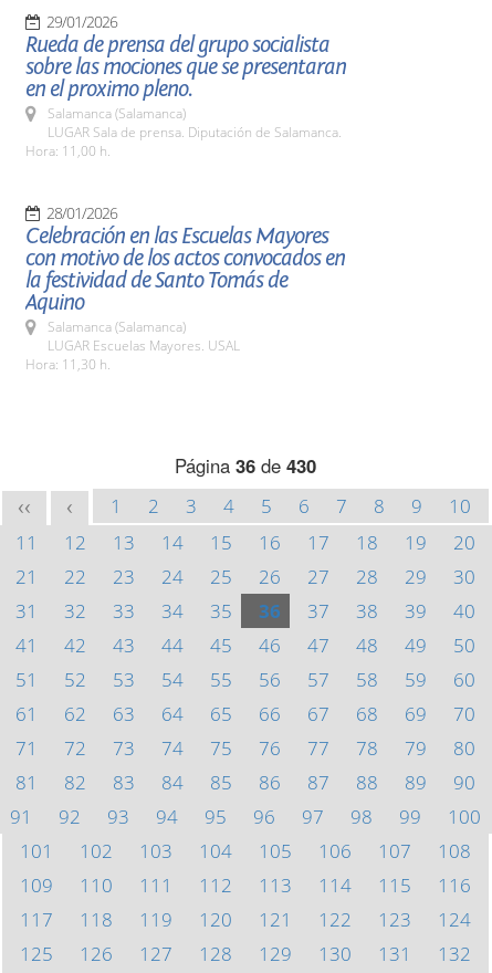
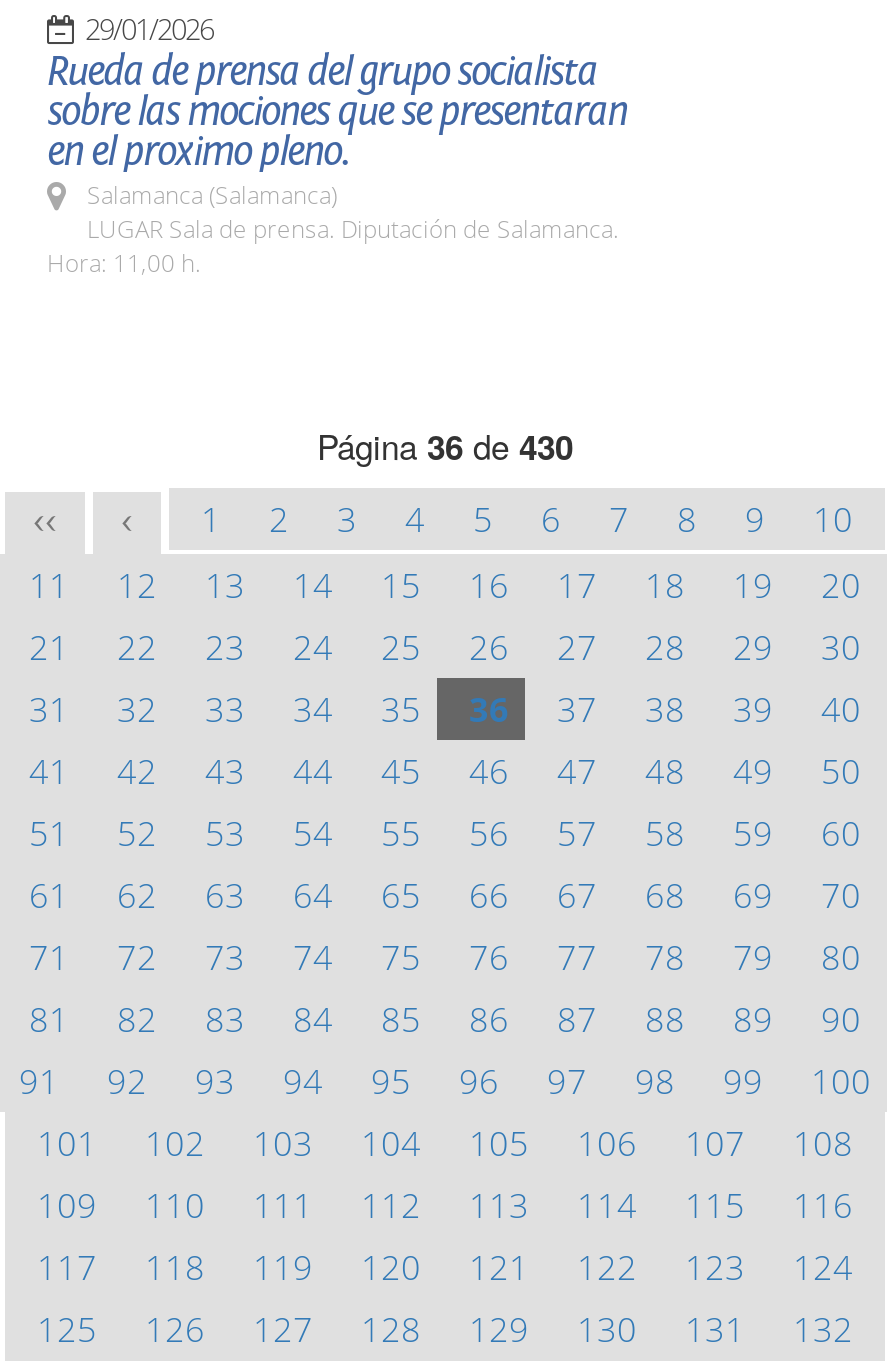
- 28/01/2026
- Celebración en las Escuelas Mayores
- con motivo de los actos convocados en
- la festividad de Santo Tomás de
- Aquino
- Salamanca (Salamanca)
- LUGAR Escuelas Mayores. USAL
- Hora: 11,30 h.
